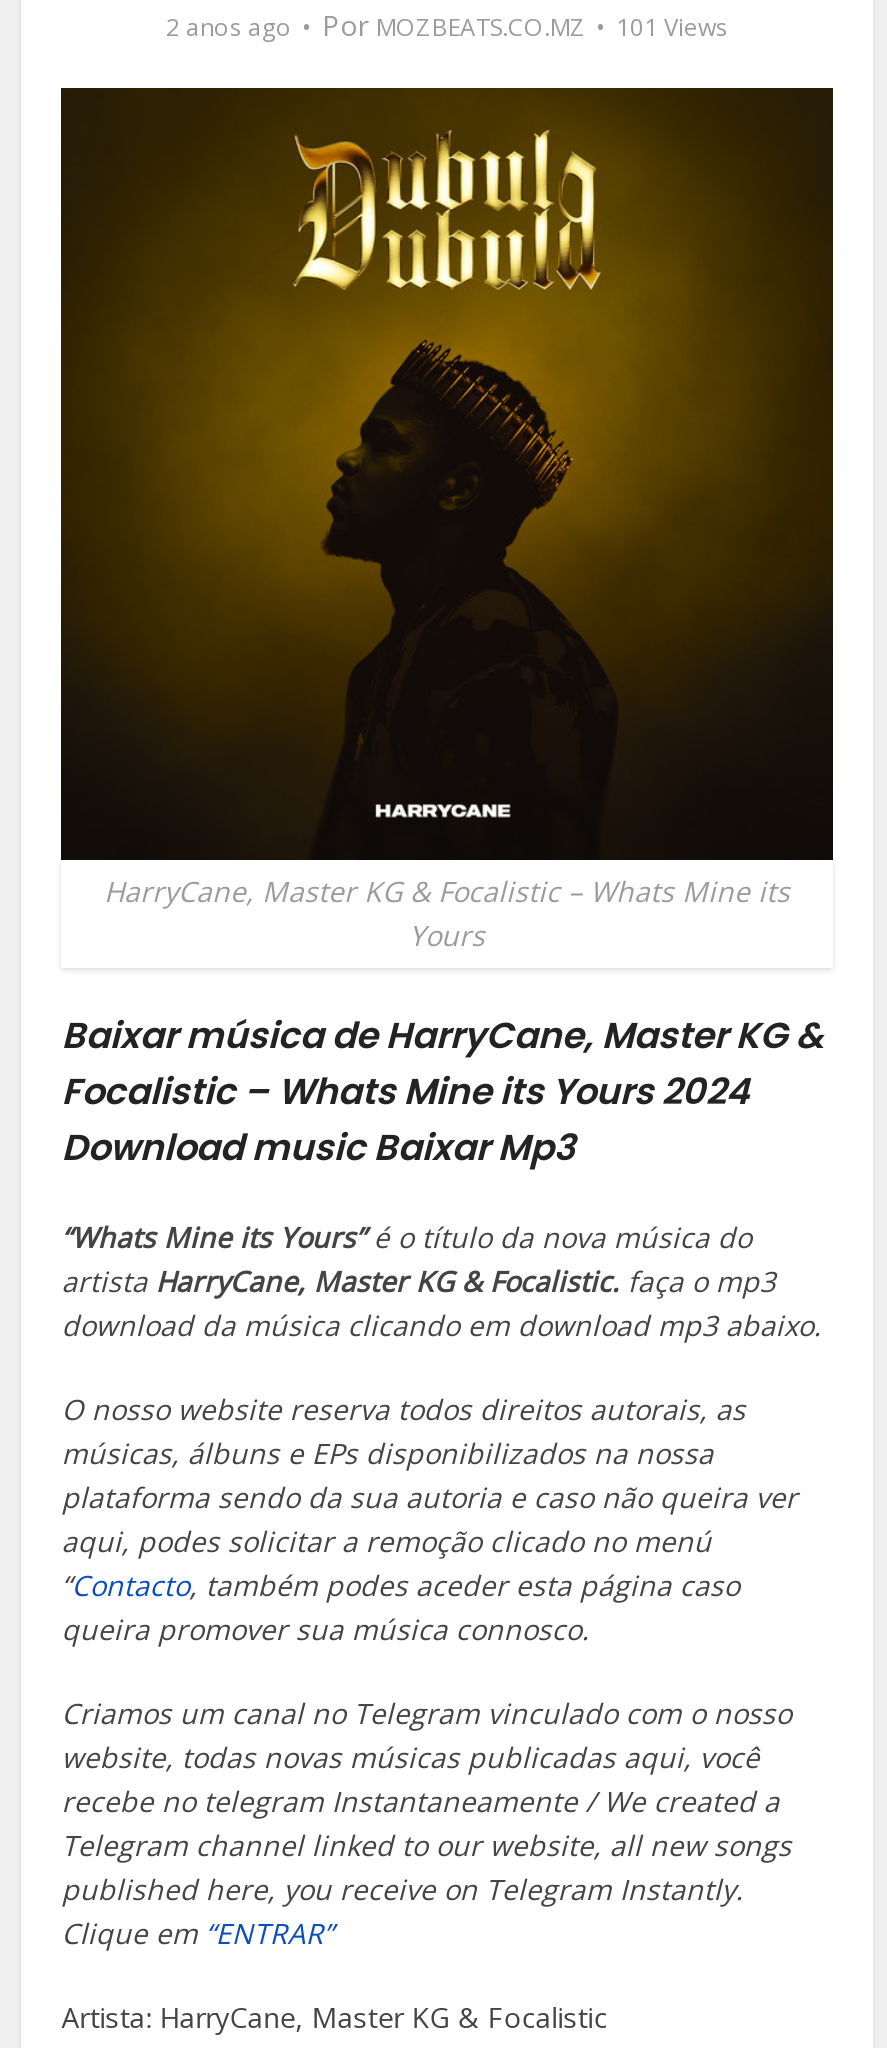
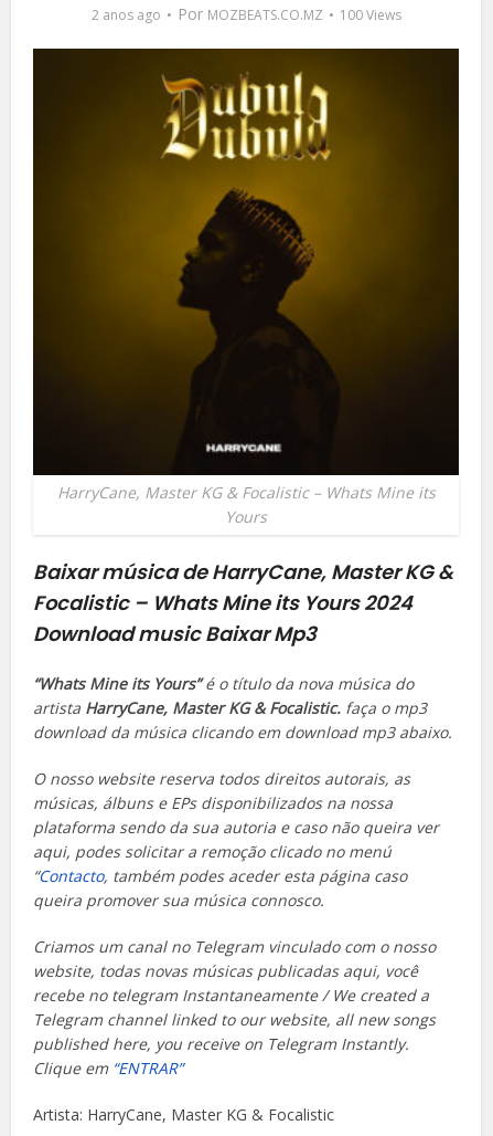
- 2 anos ago Por MOZBEATS.CO.MZ 101 Views
+ 2 anos ago Por MOZBEATS.CO.MZ 100 Views
